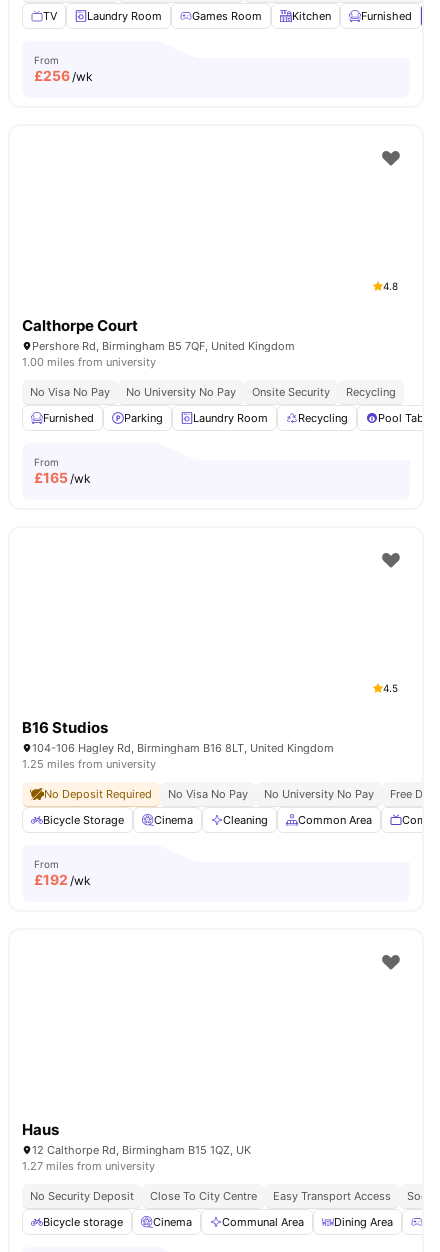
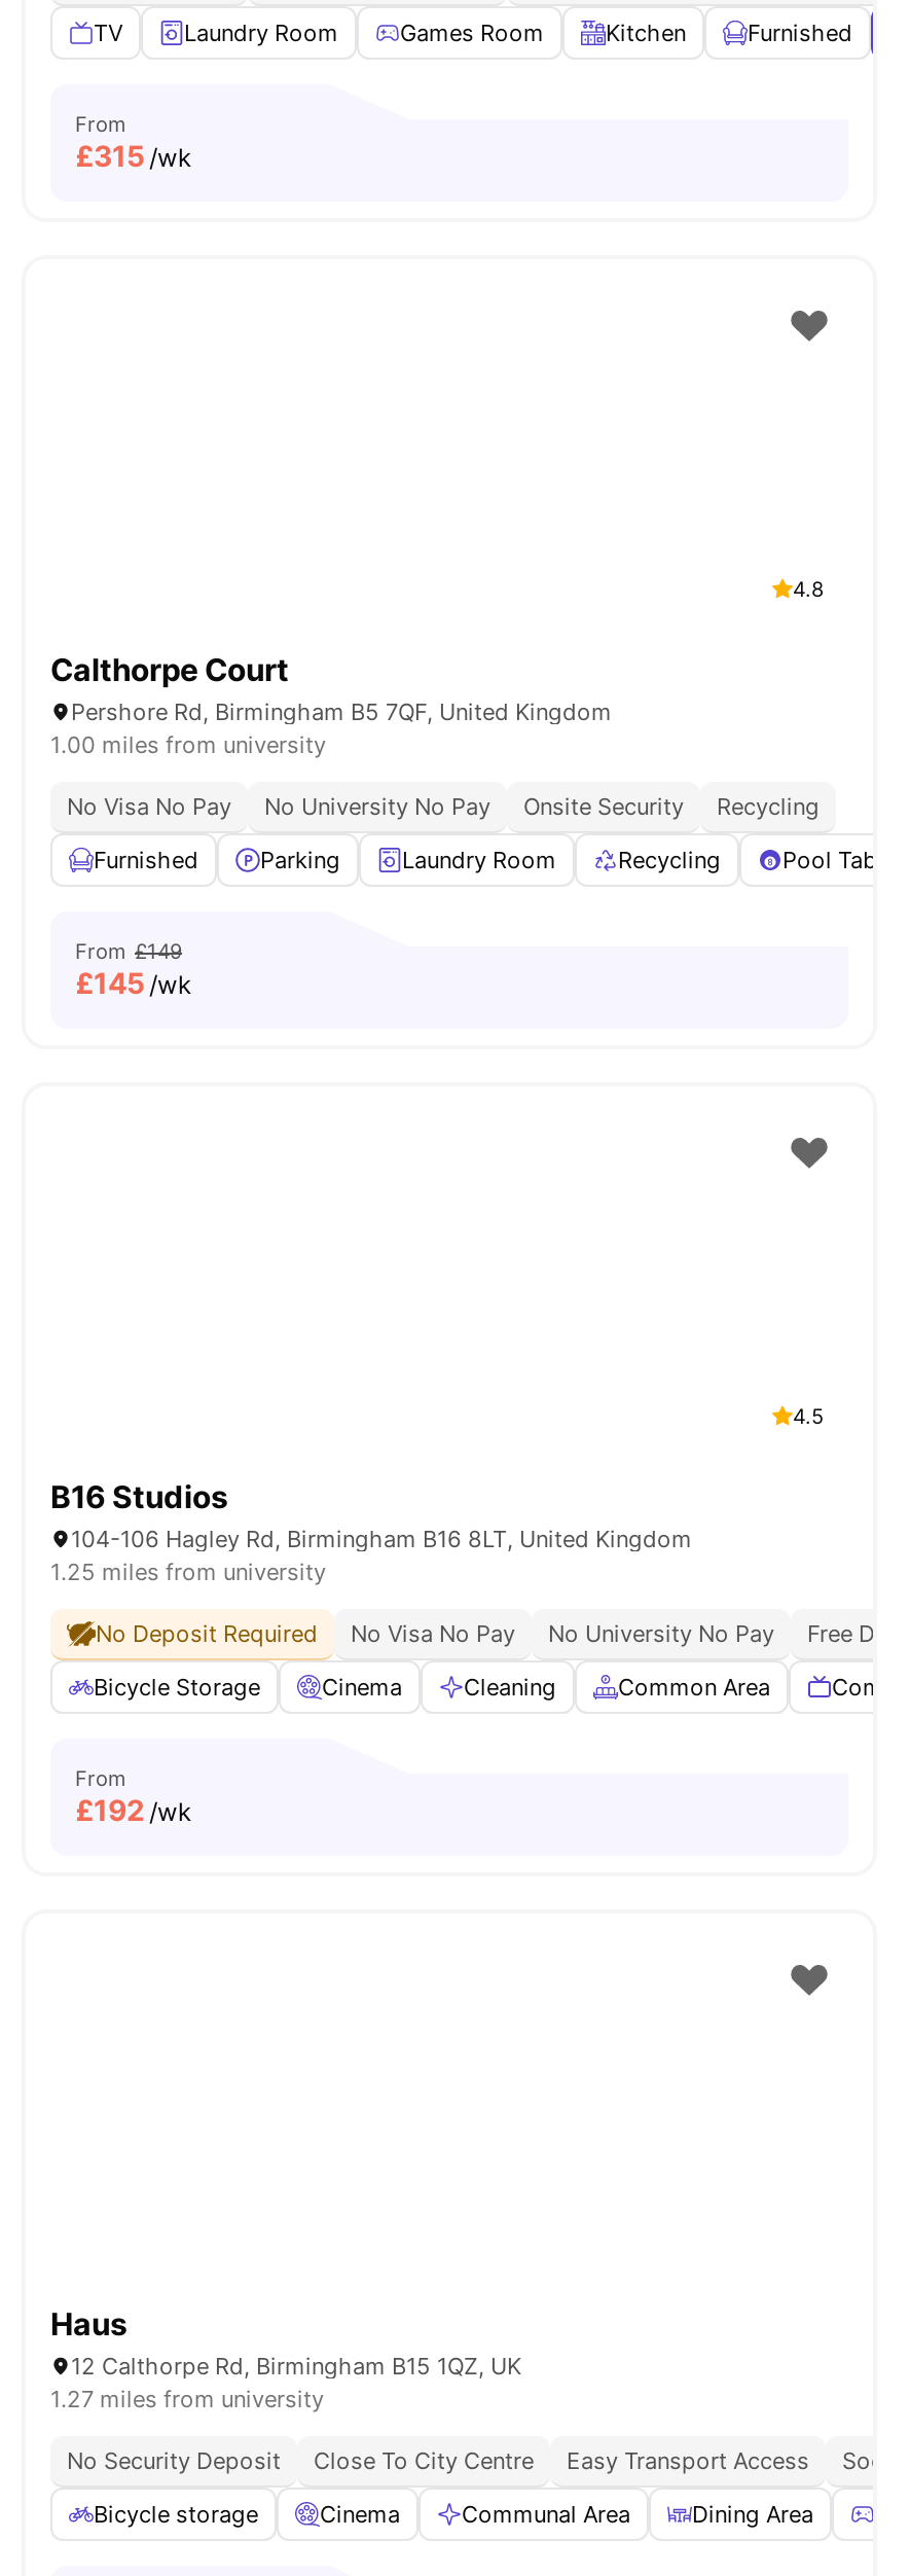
- £256 /wk
+ £315 /wk

- From
- £165 /wk
+ From £149
+ £145 /wk
